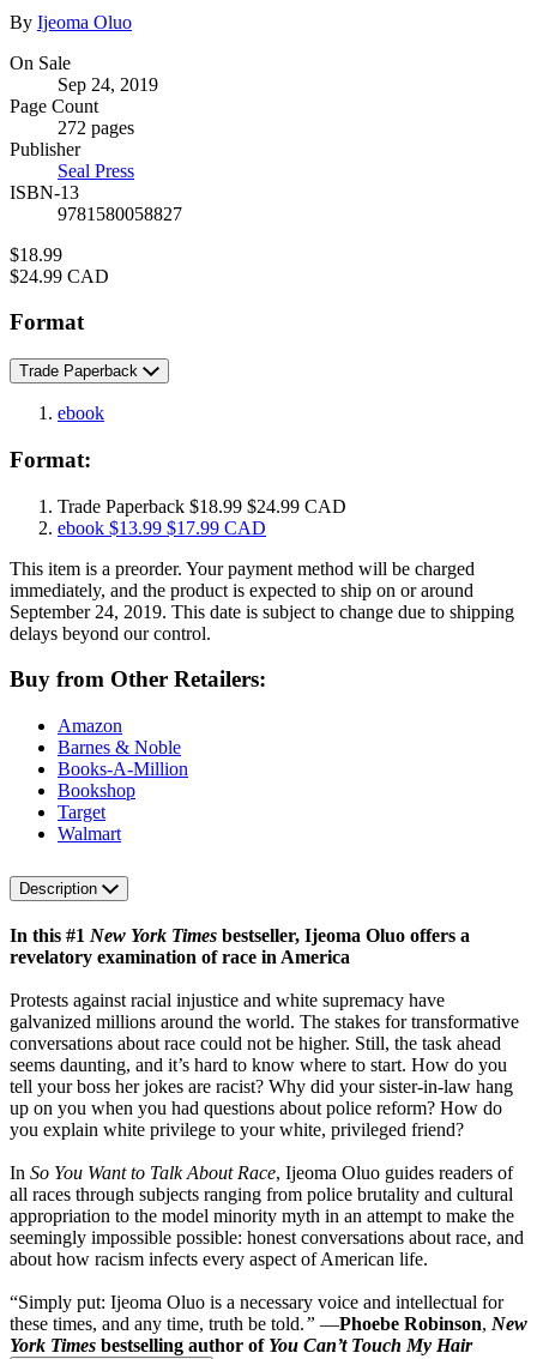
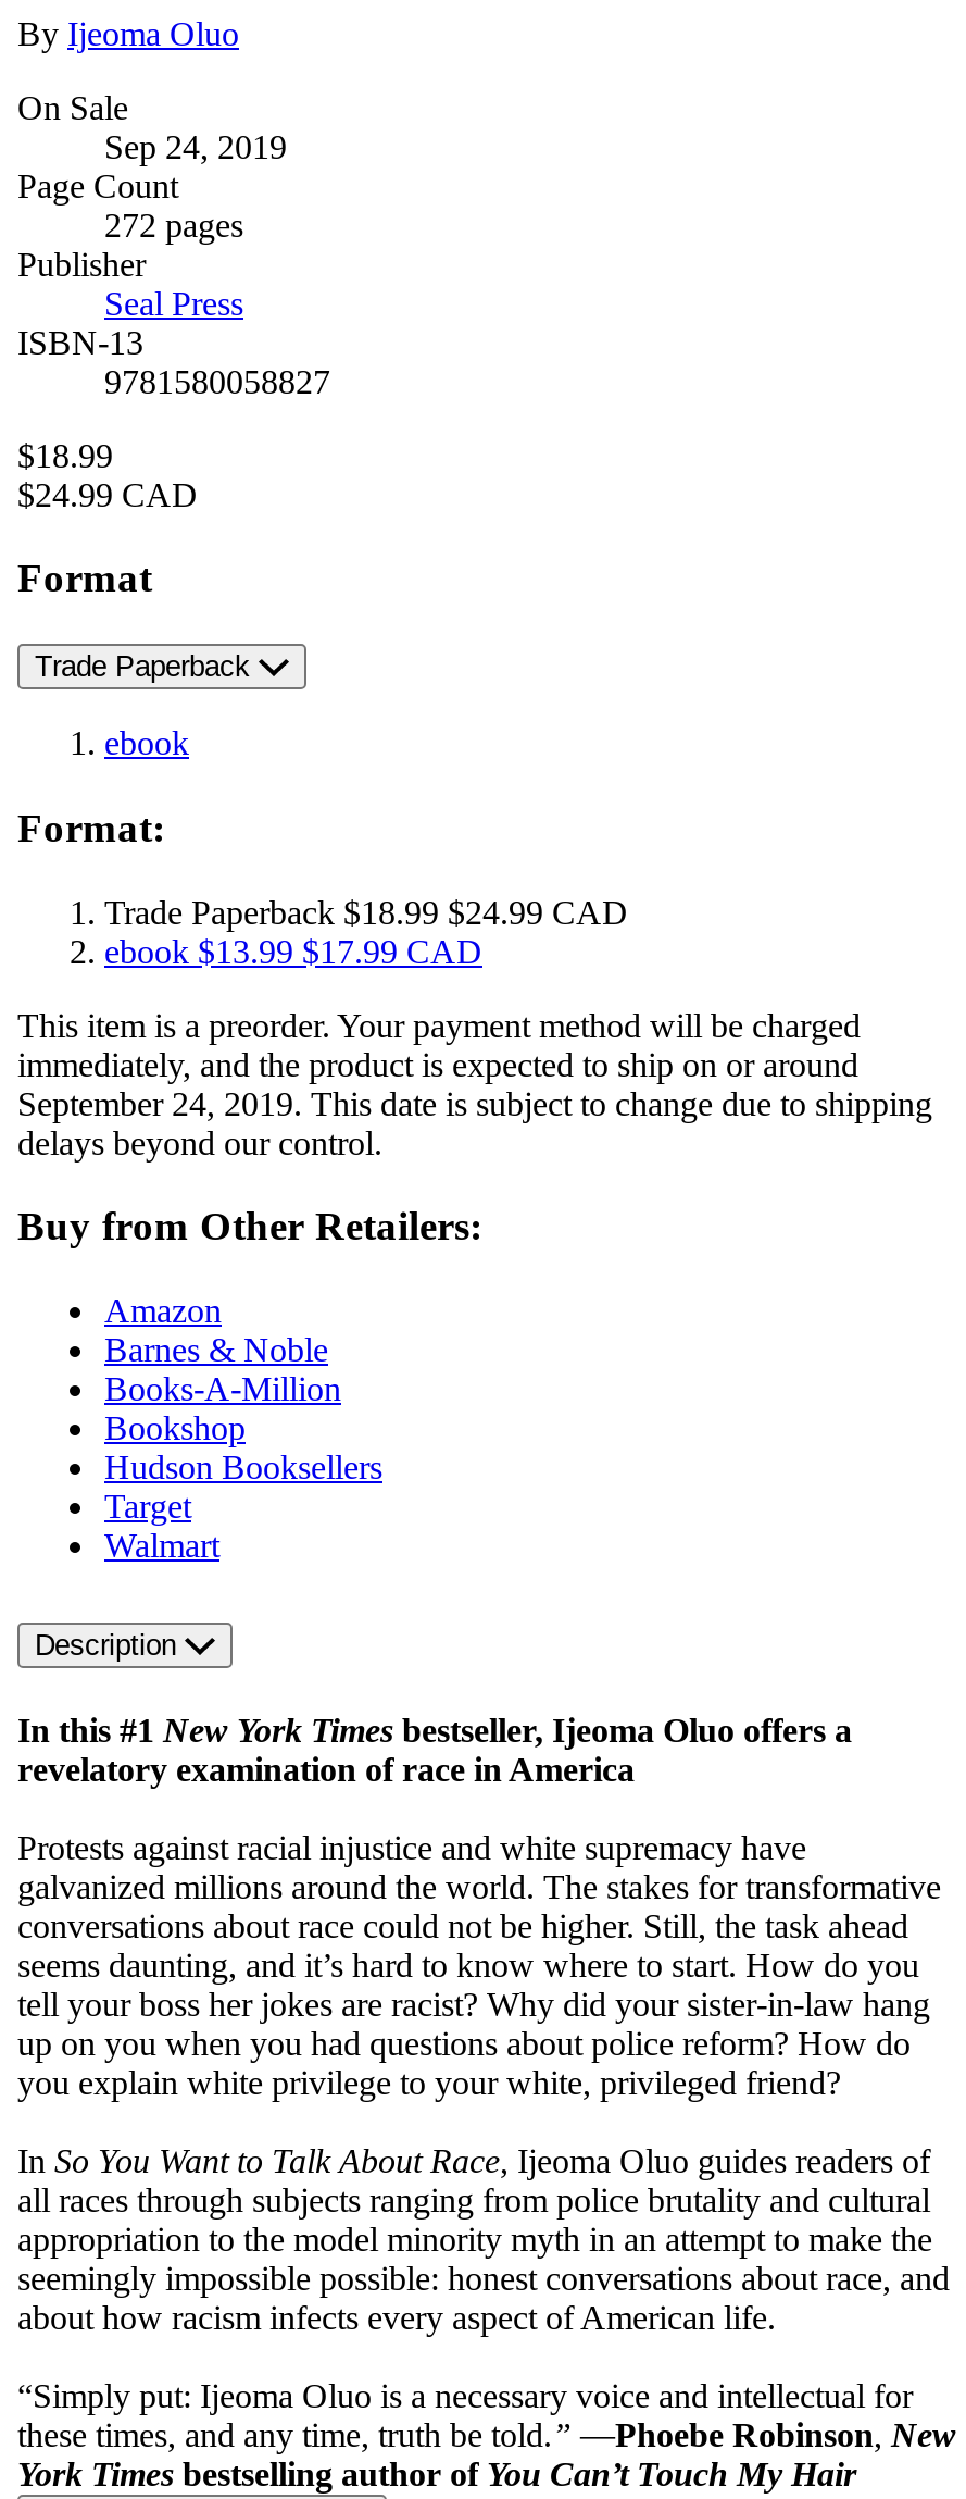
+ Hudson Booksellers
